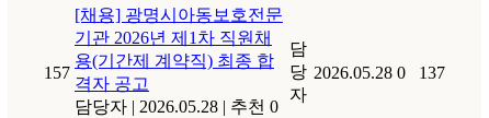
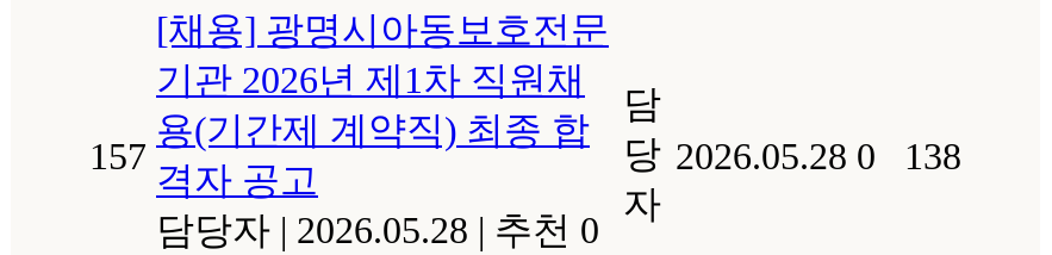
- 당 2026.05.28 0 137
+ 당 2026.05.28 0 138
